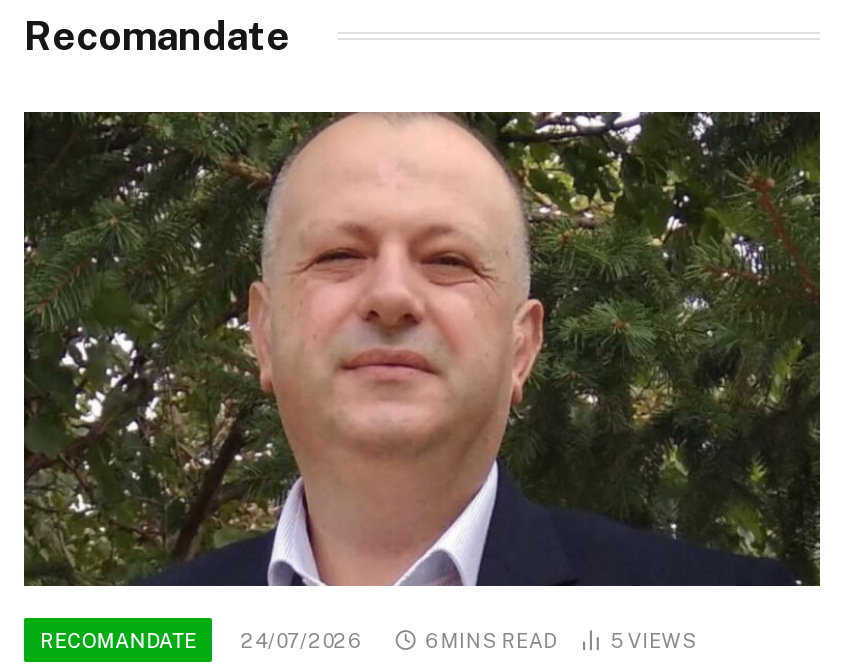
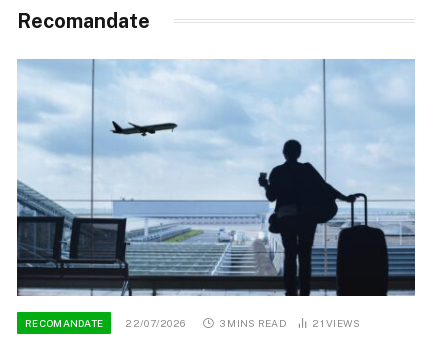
- [image]
- 24/07/2026
- 6 MINS READ
- 5 VIEWS
+ [image]
+ 22/07/2026
+ 3 MINS READ
+ 21 VIEWS
